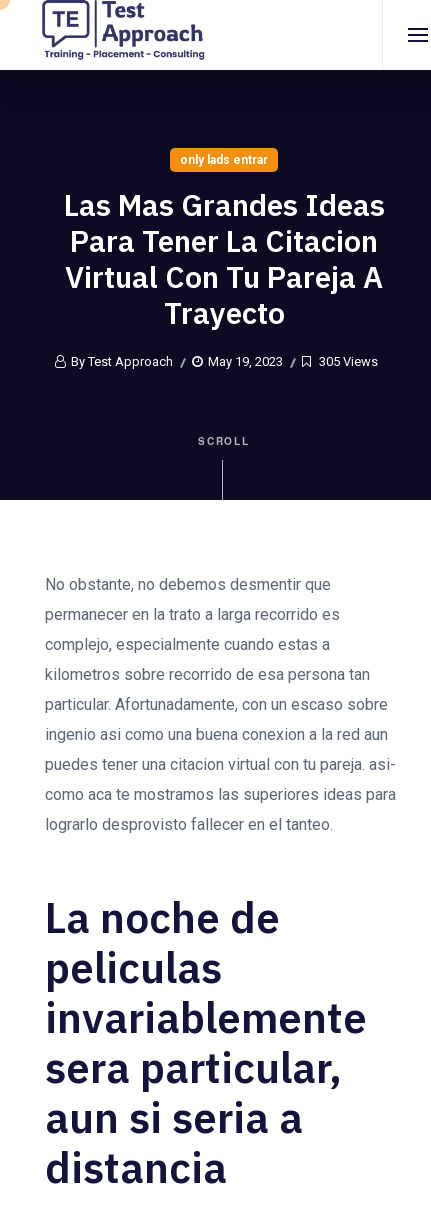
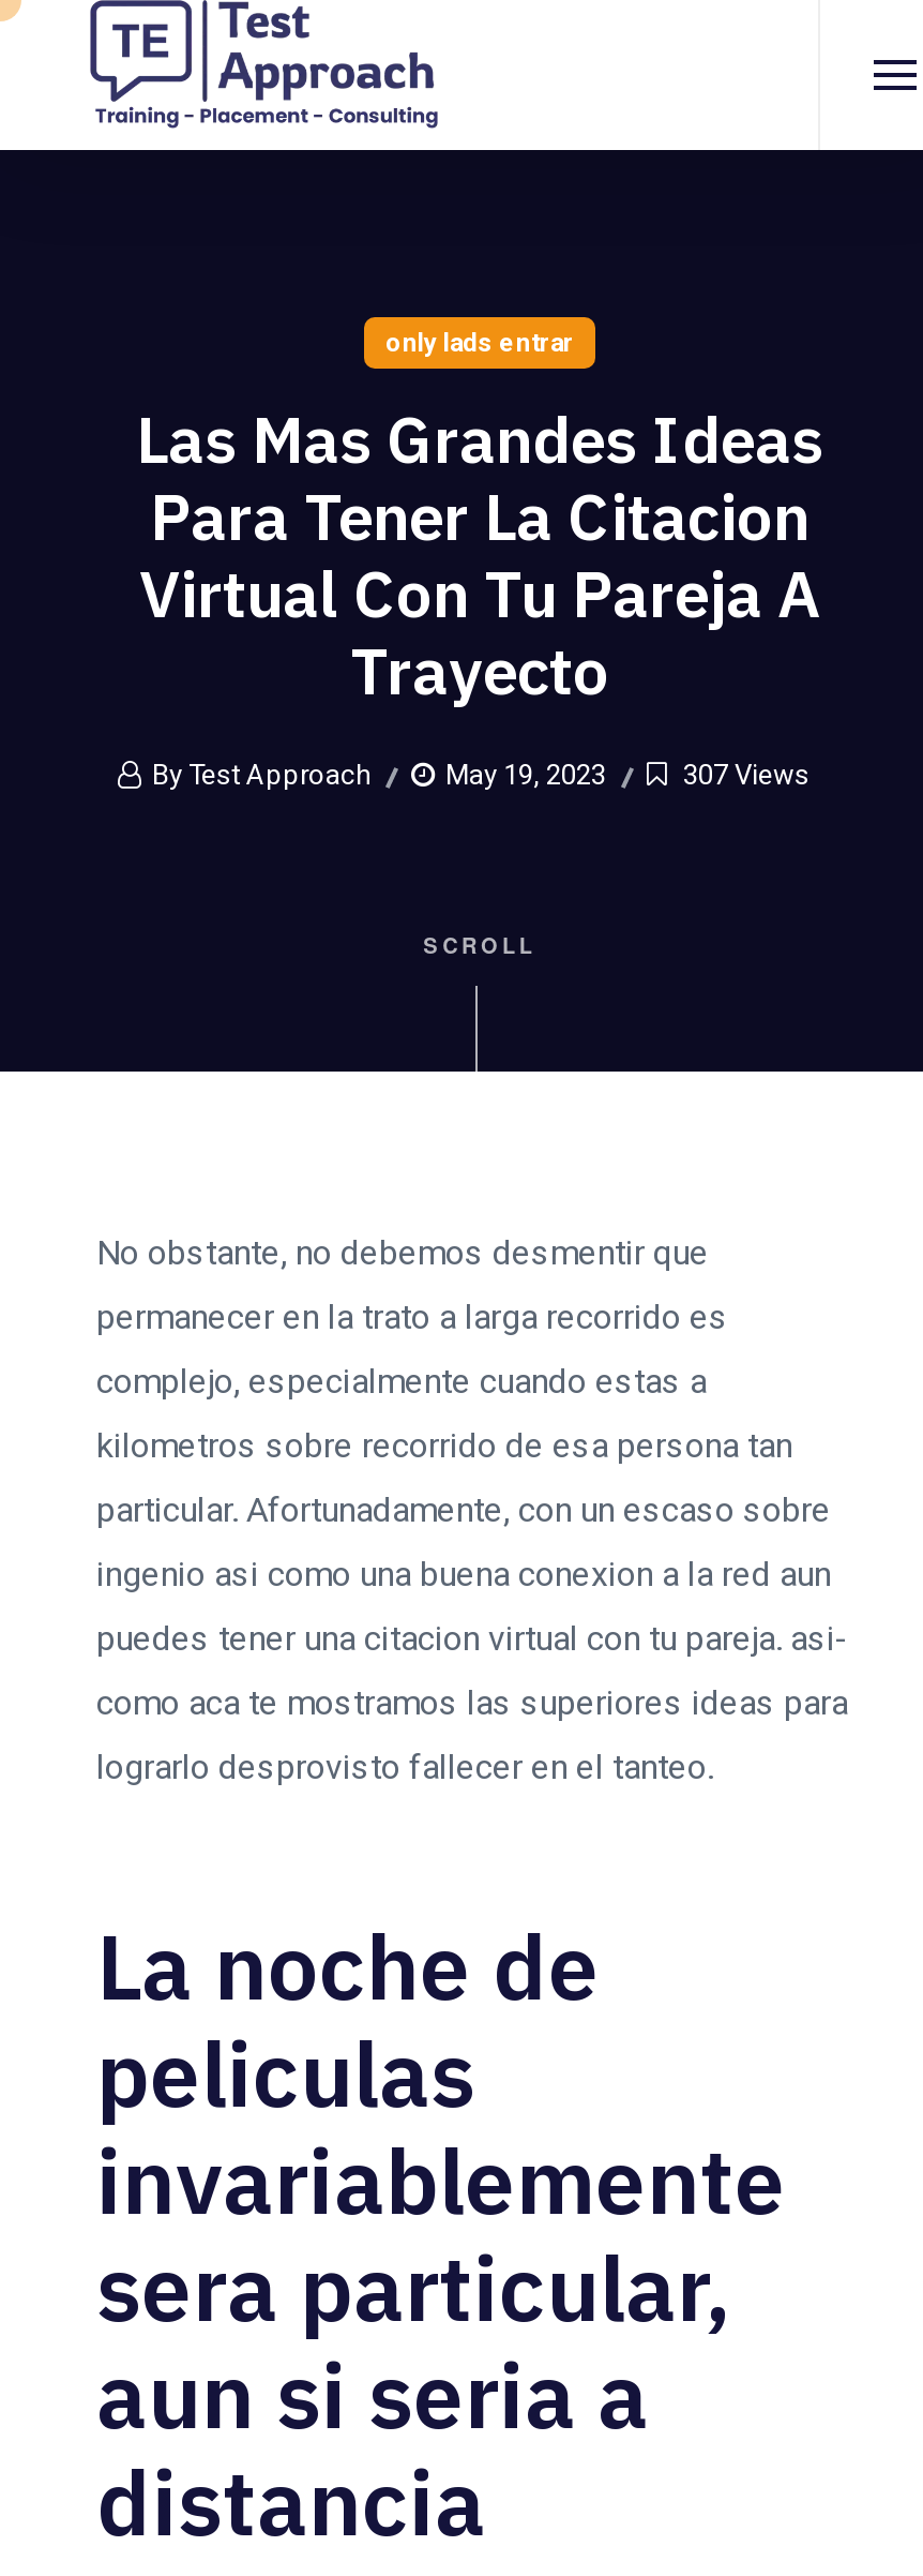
- 305 Views
+ 307 Views
